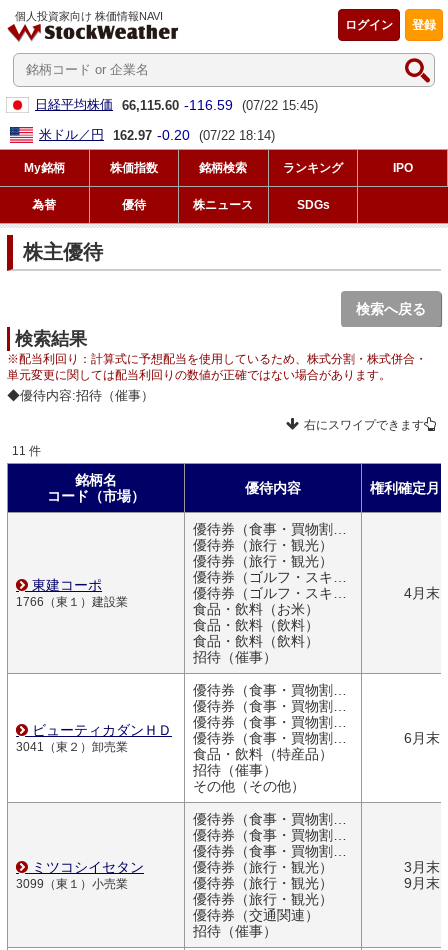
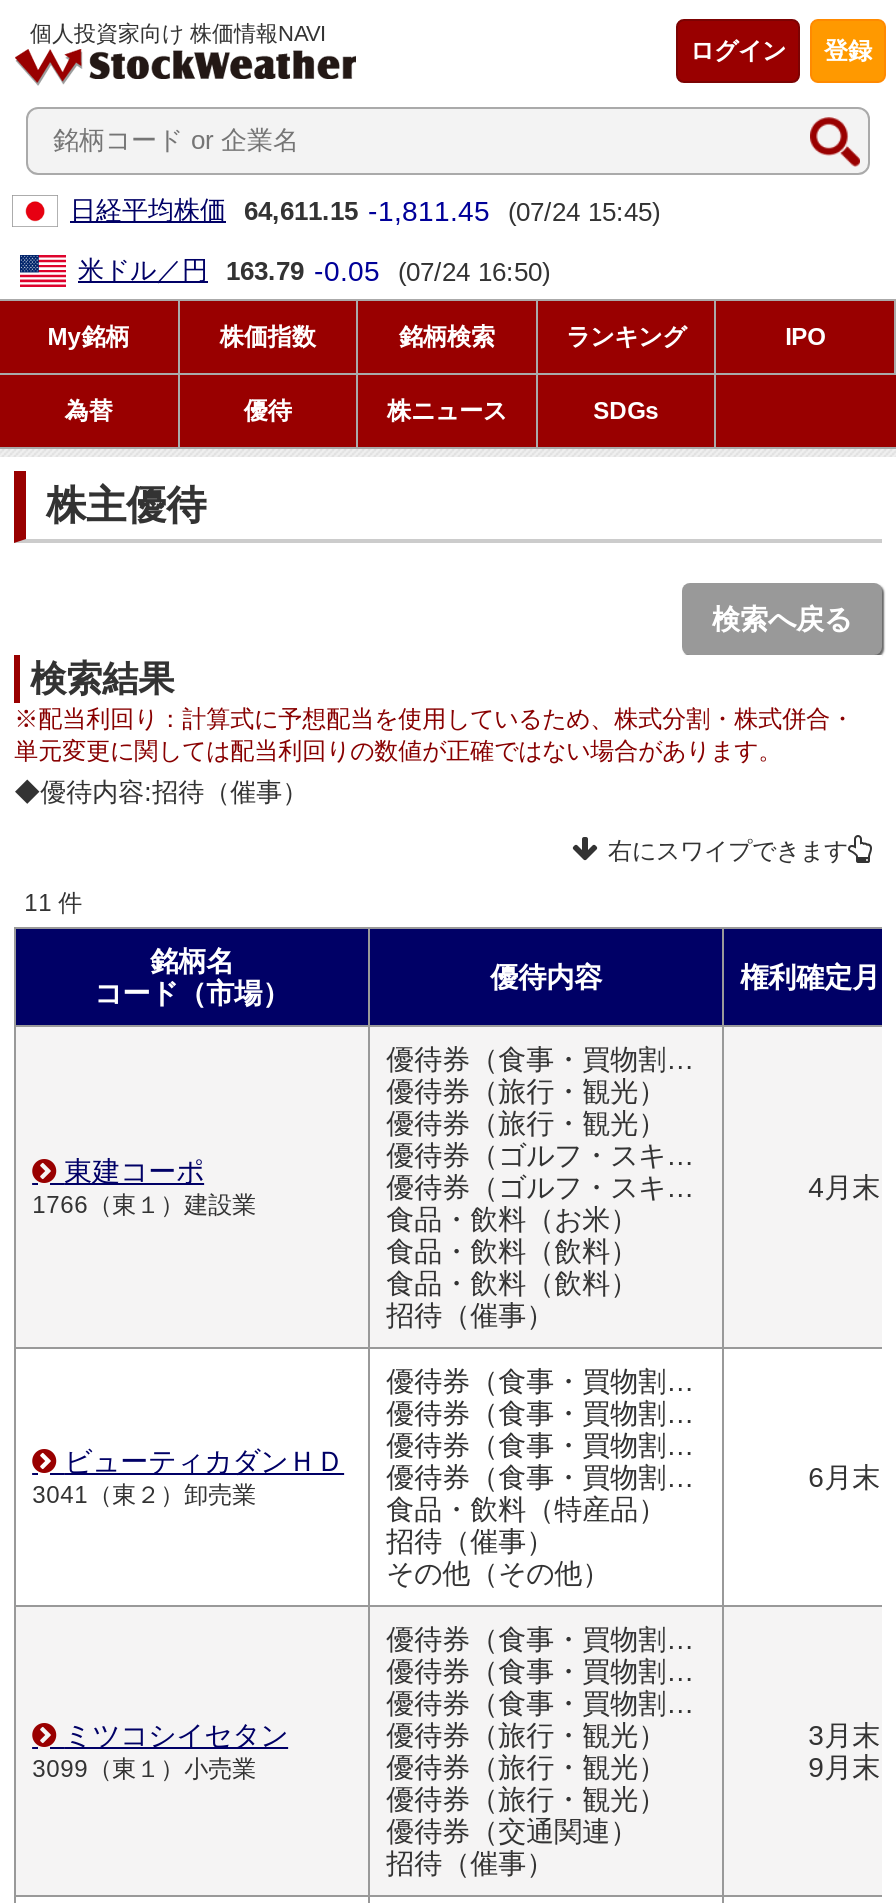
- 日経平均株価 66,115.60 -116.59 (07/22 15:45)
+ 日経平均株価 64,611.15 -1,811.45 (07/24 15:45)

- 米ドル／円 162.97 -0.20 (07/22 18:14)
+ 米ドル／円 163.79 -0.05 (07/24 16:50)
